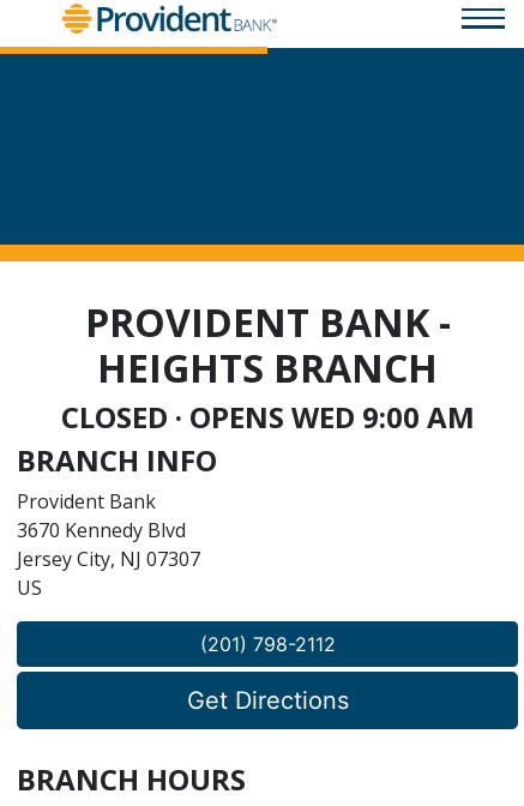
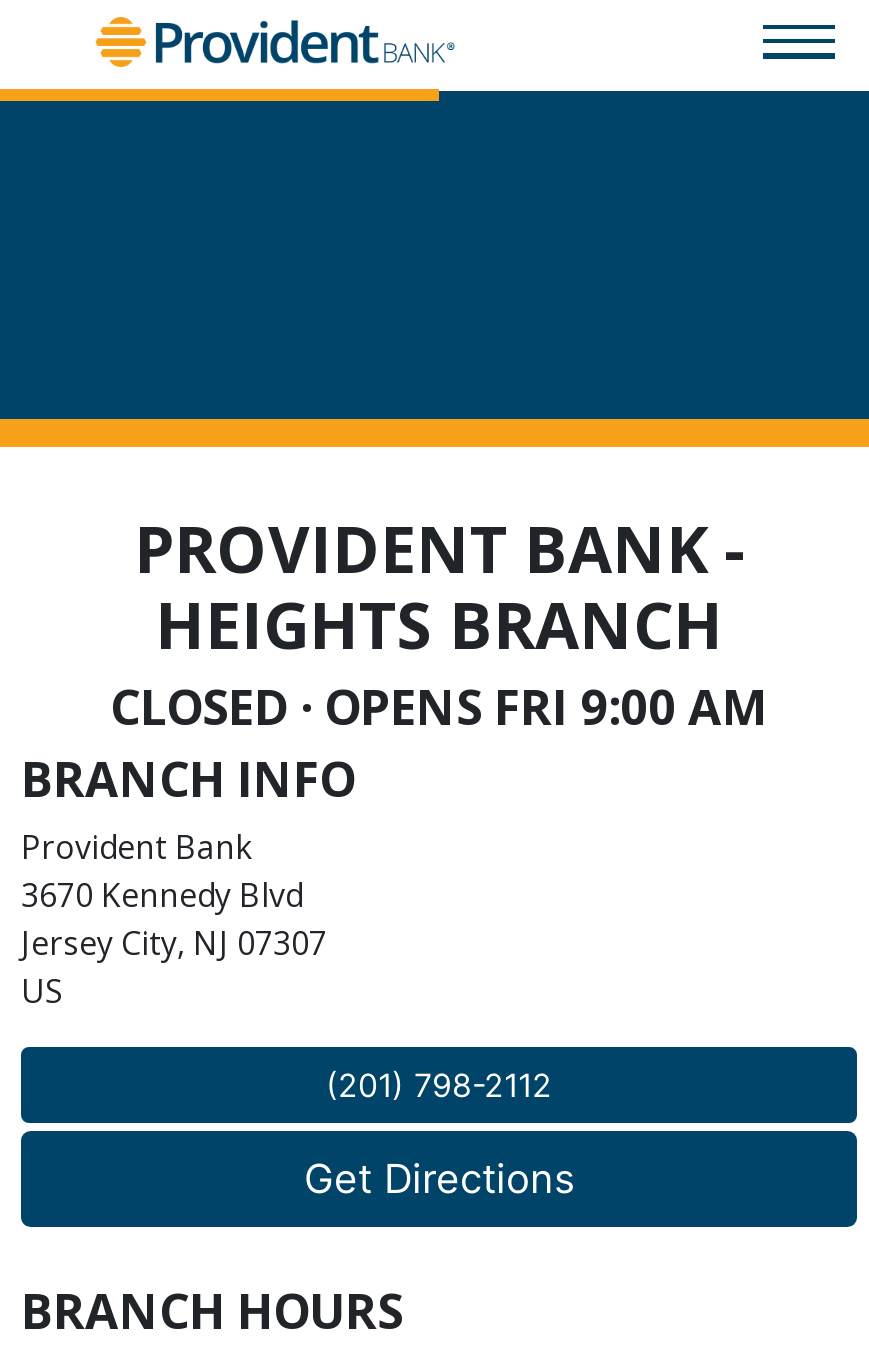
- CLOSED · OPENS WED 9:00 AM
+ CLOSED · OPENS FRI 9:00 AM
